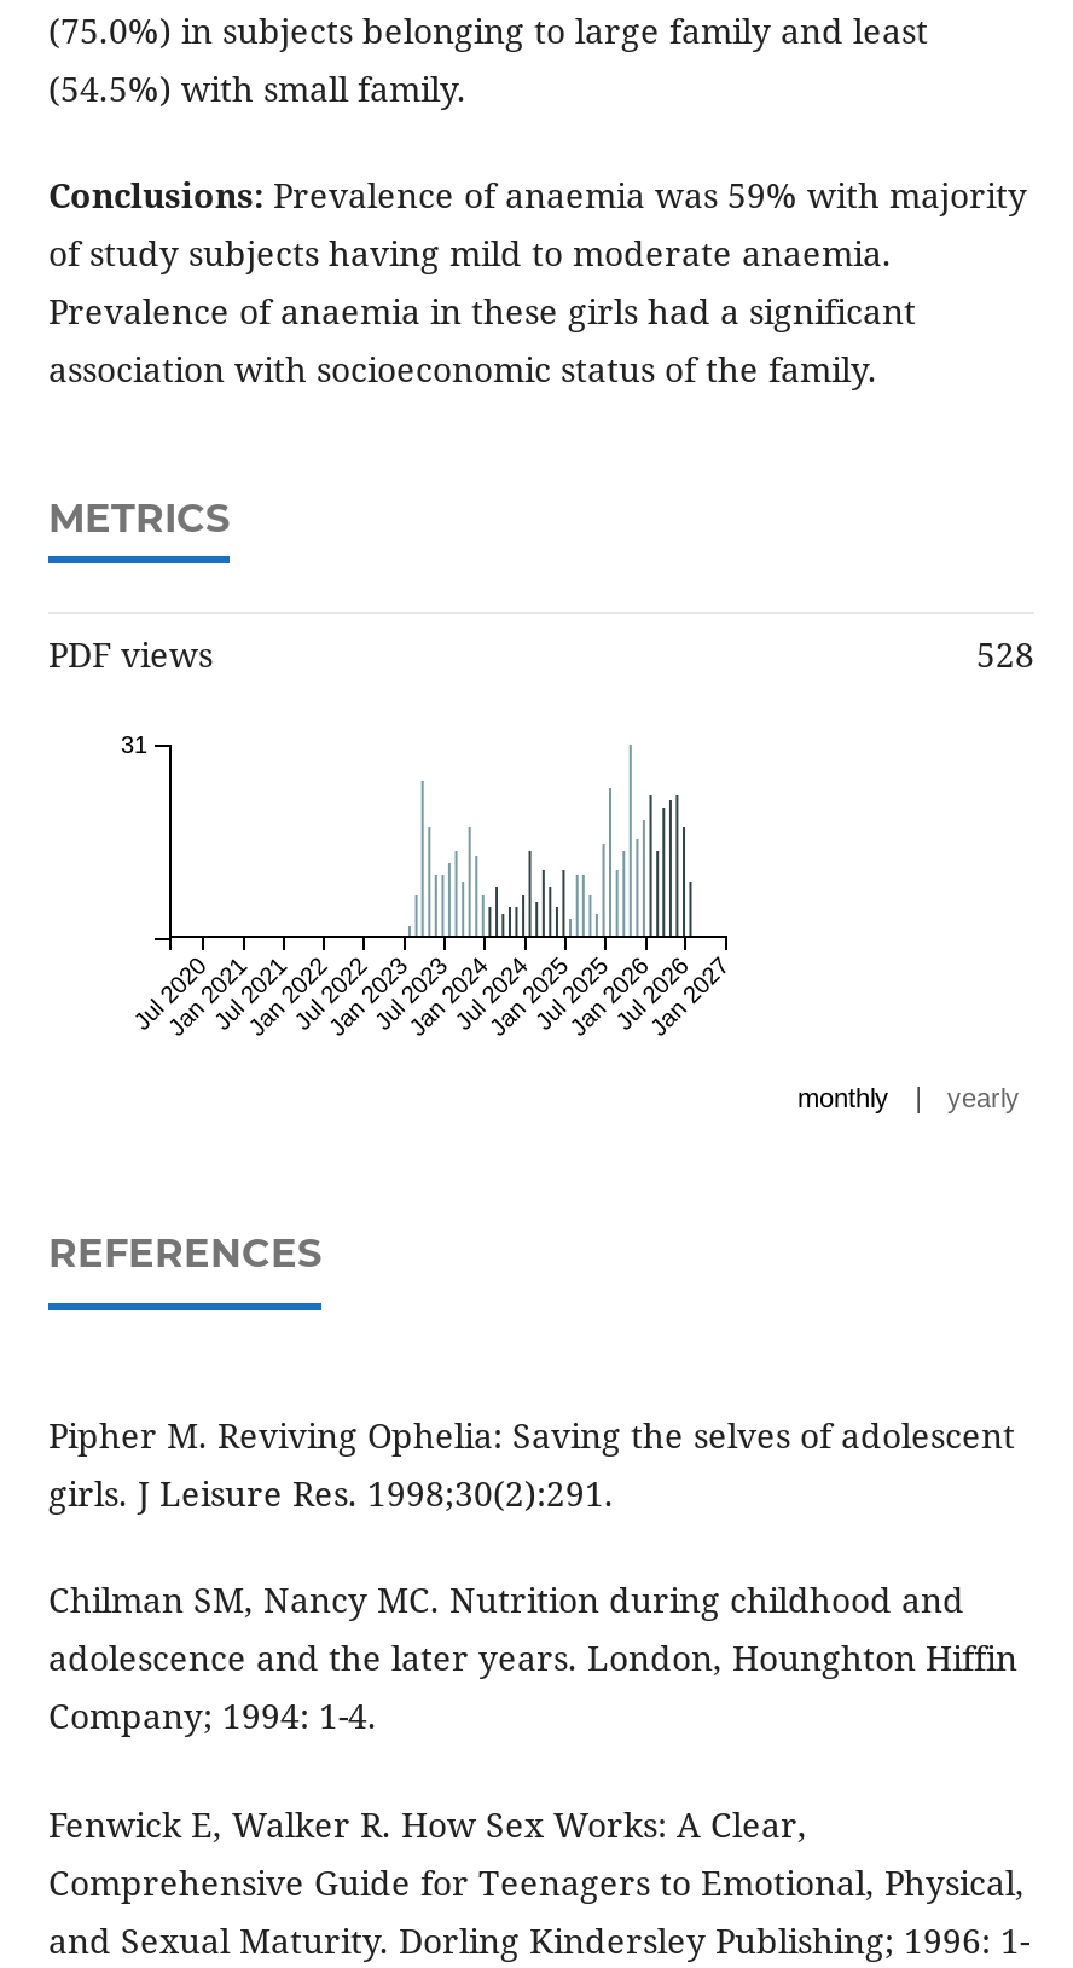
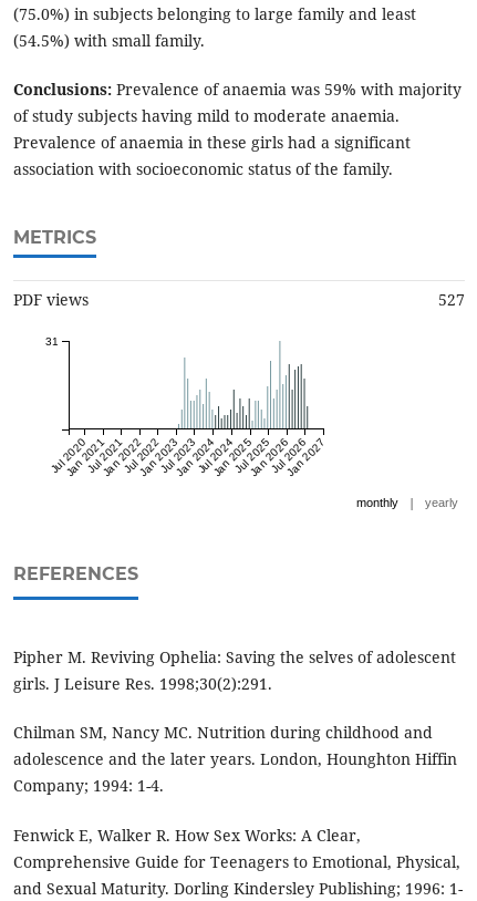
- 528
+ 527
